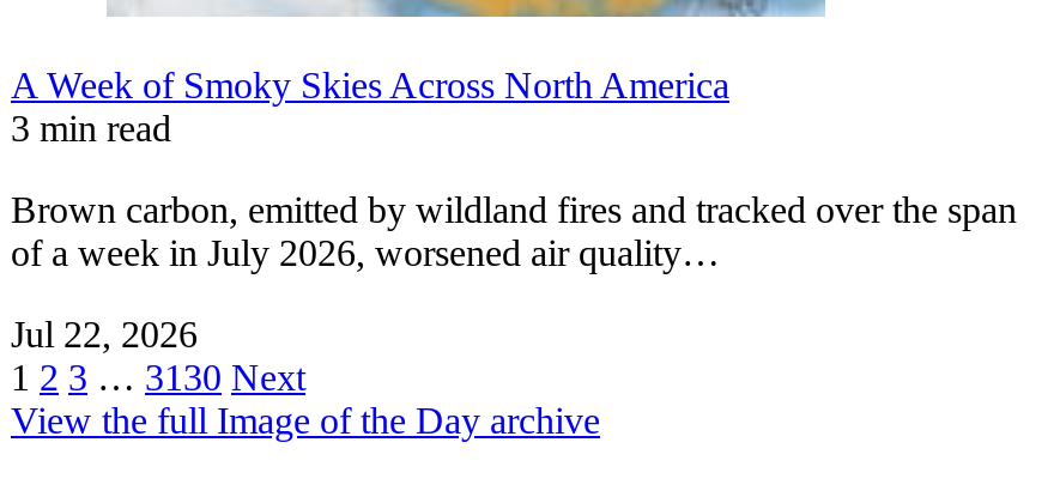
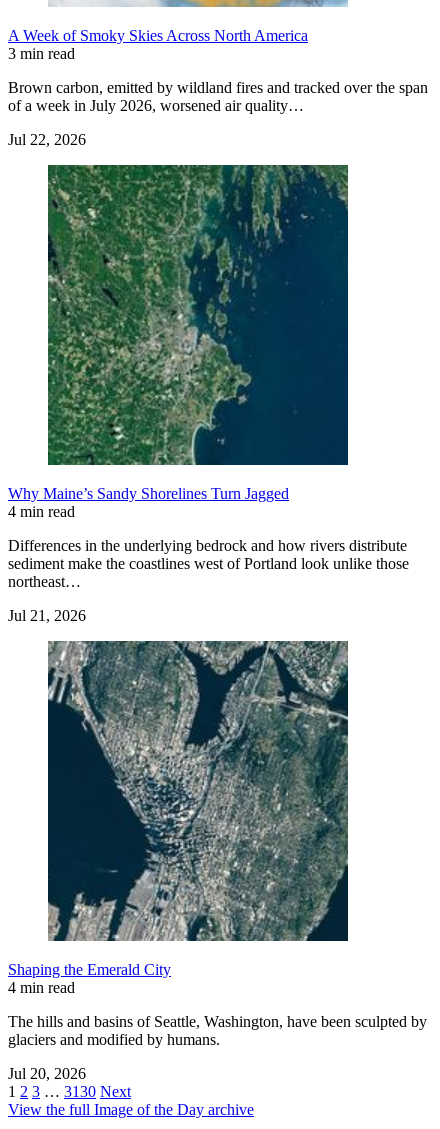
+ [image]
+ Why Maine’s Sandy Shorelines Turn Jagged
+ 4 min read
+ Differences in the underlying bedrock and how rivers distribute
+ sediment make the coastlines west of Portland look unlike those
+ northeast…
+ Jul 21, 2026

+ [image]
+ Shaping the Emerald City
+ 4 min read
+ The hills and basins of Seattle, Washington, have been sculpted by
+ glaciers and modified by humans.
+ Jul 20, 2026
